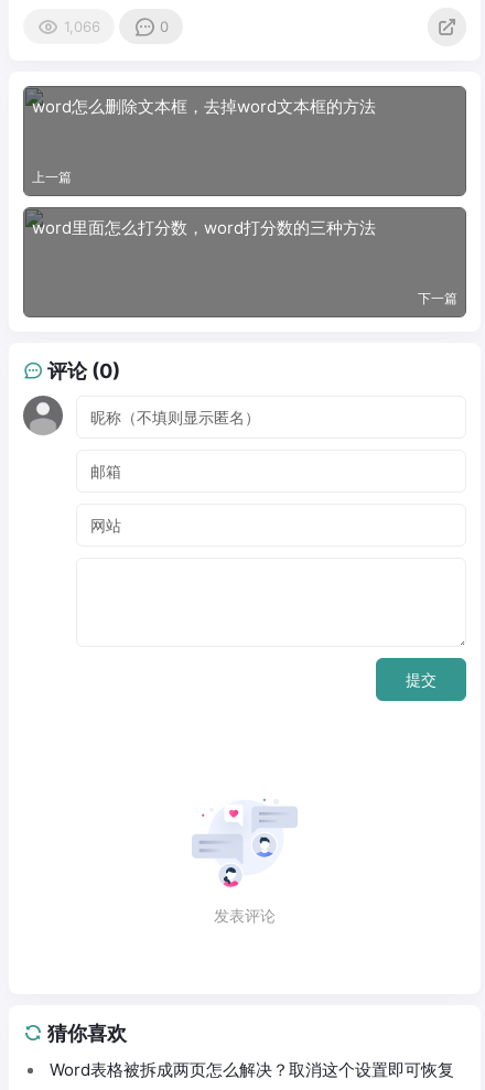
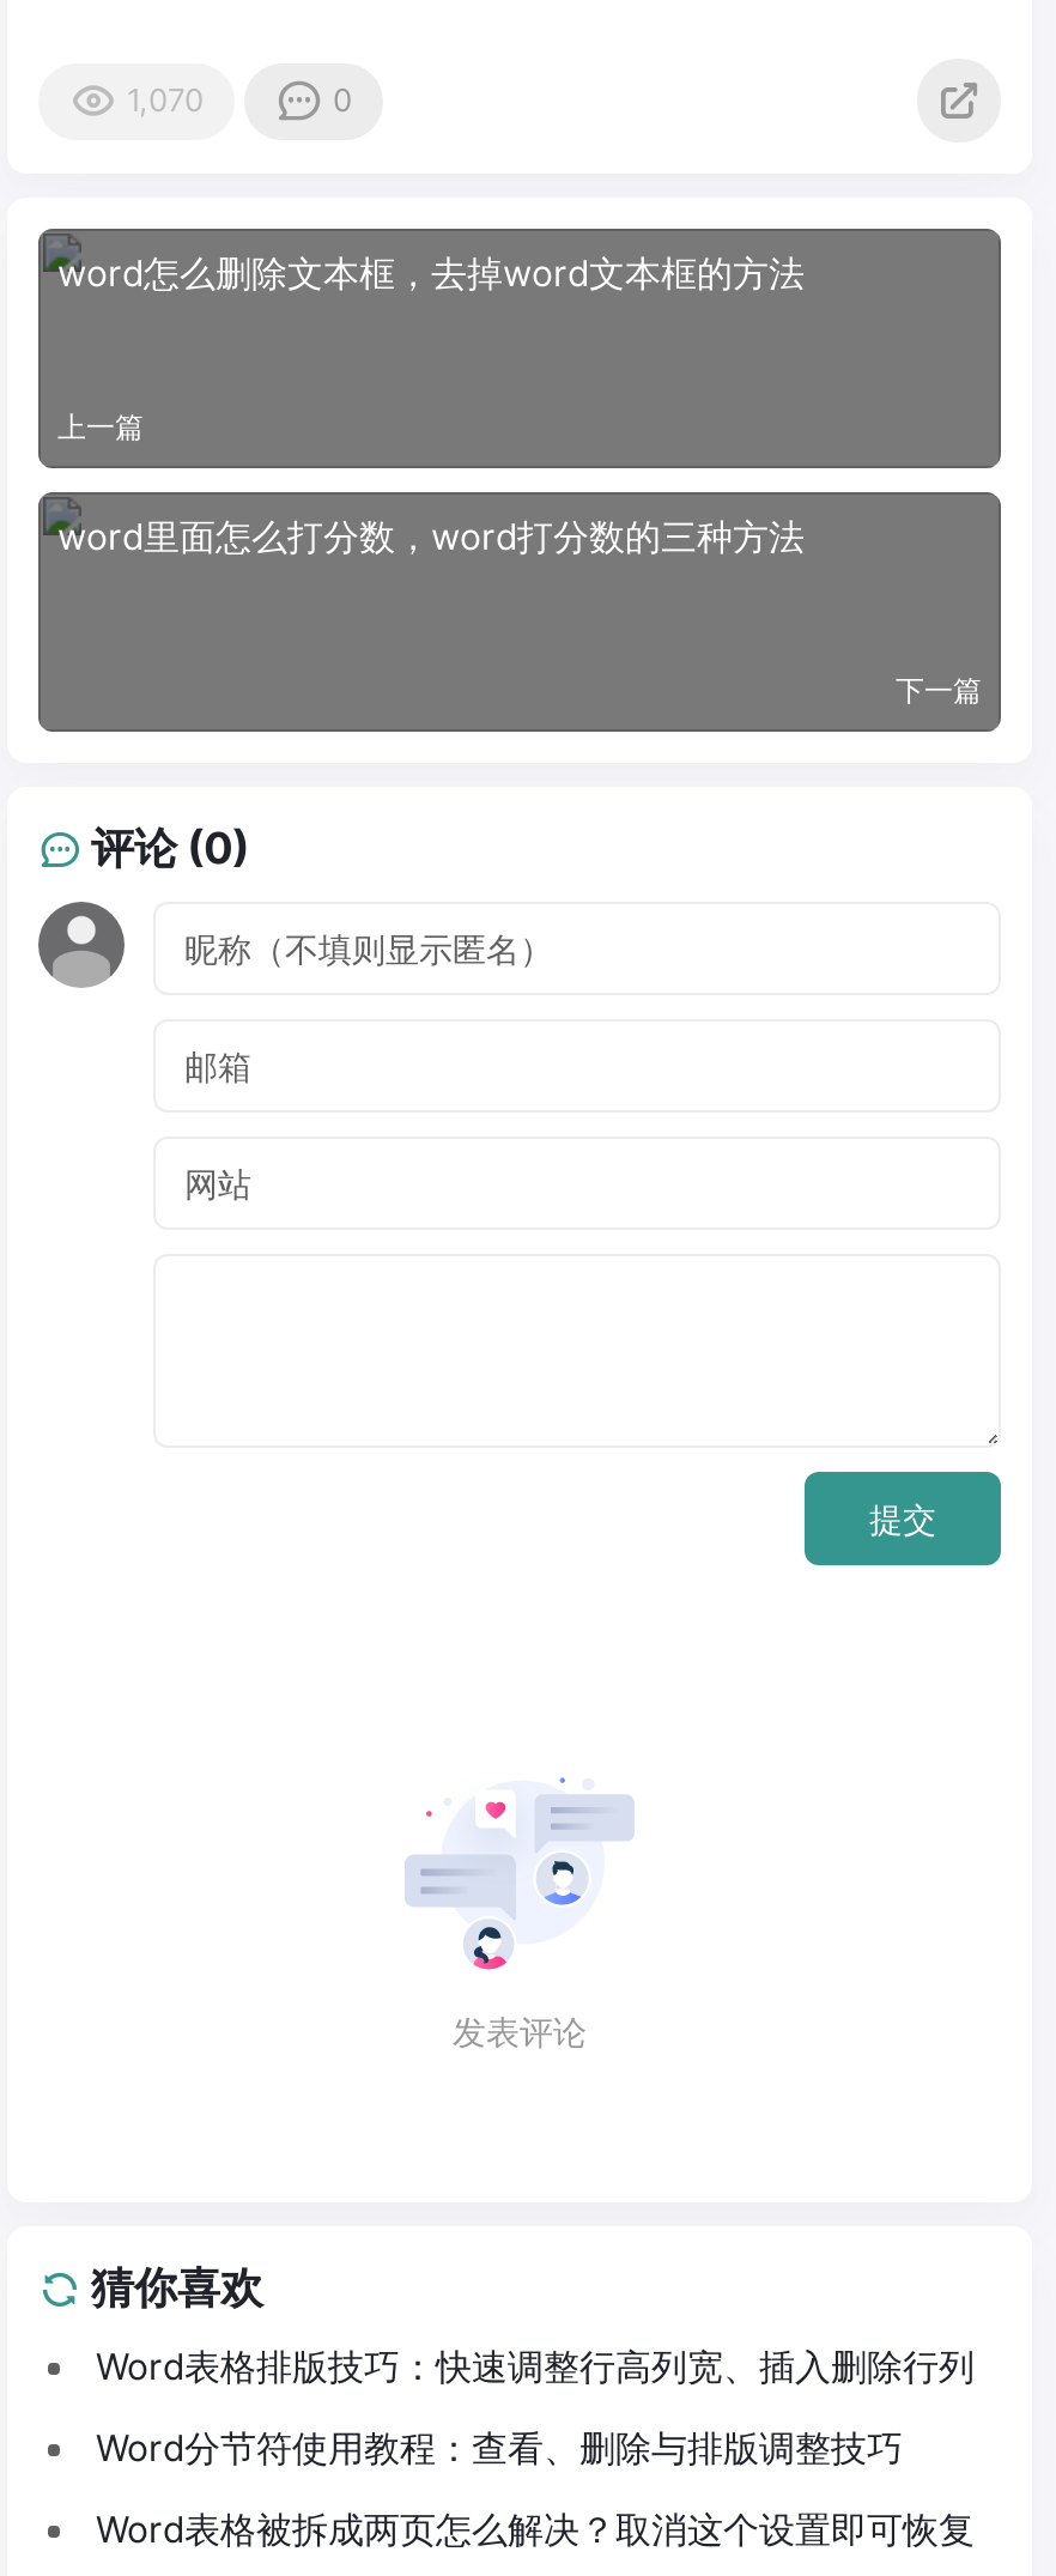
- 1,066
+ 1,070

+ Word表格排版技巧：快速调整行高列宽、插入删除行列
+ Word分节符使用教程：查看、删除与排版调整技巧
